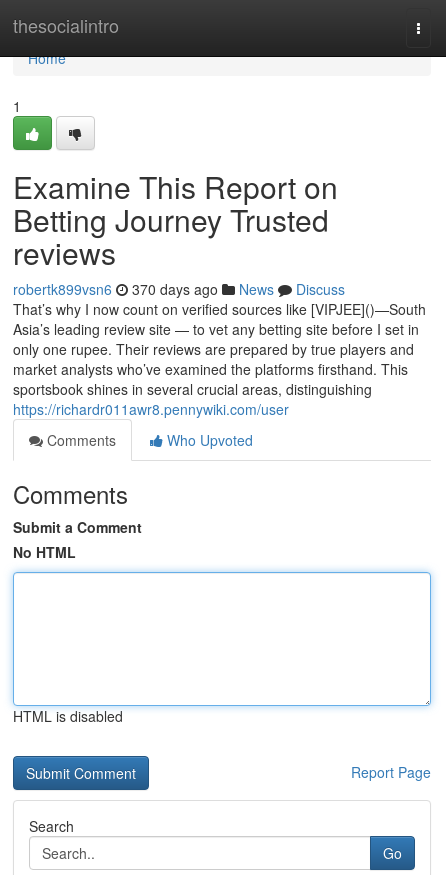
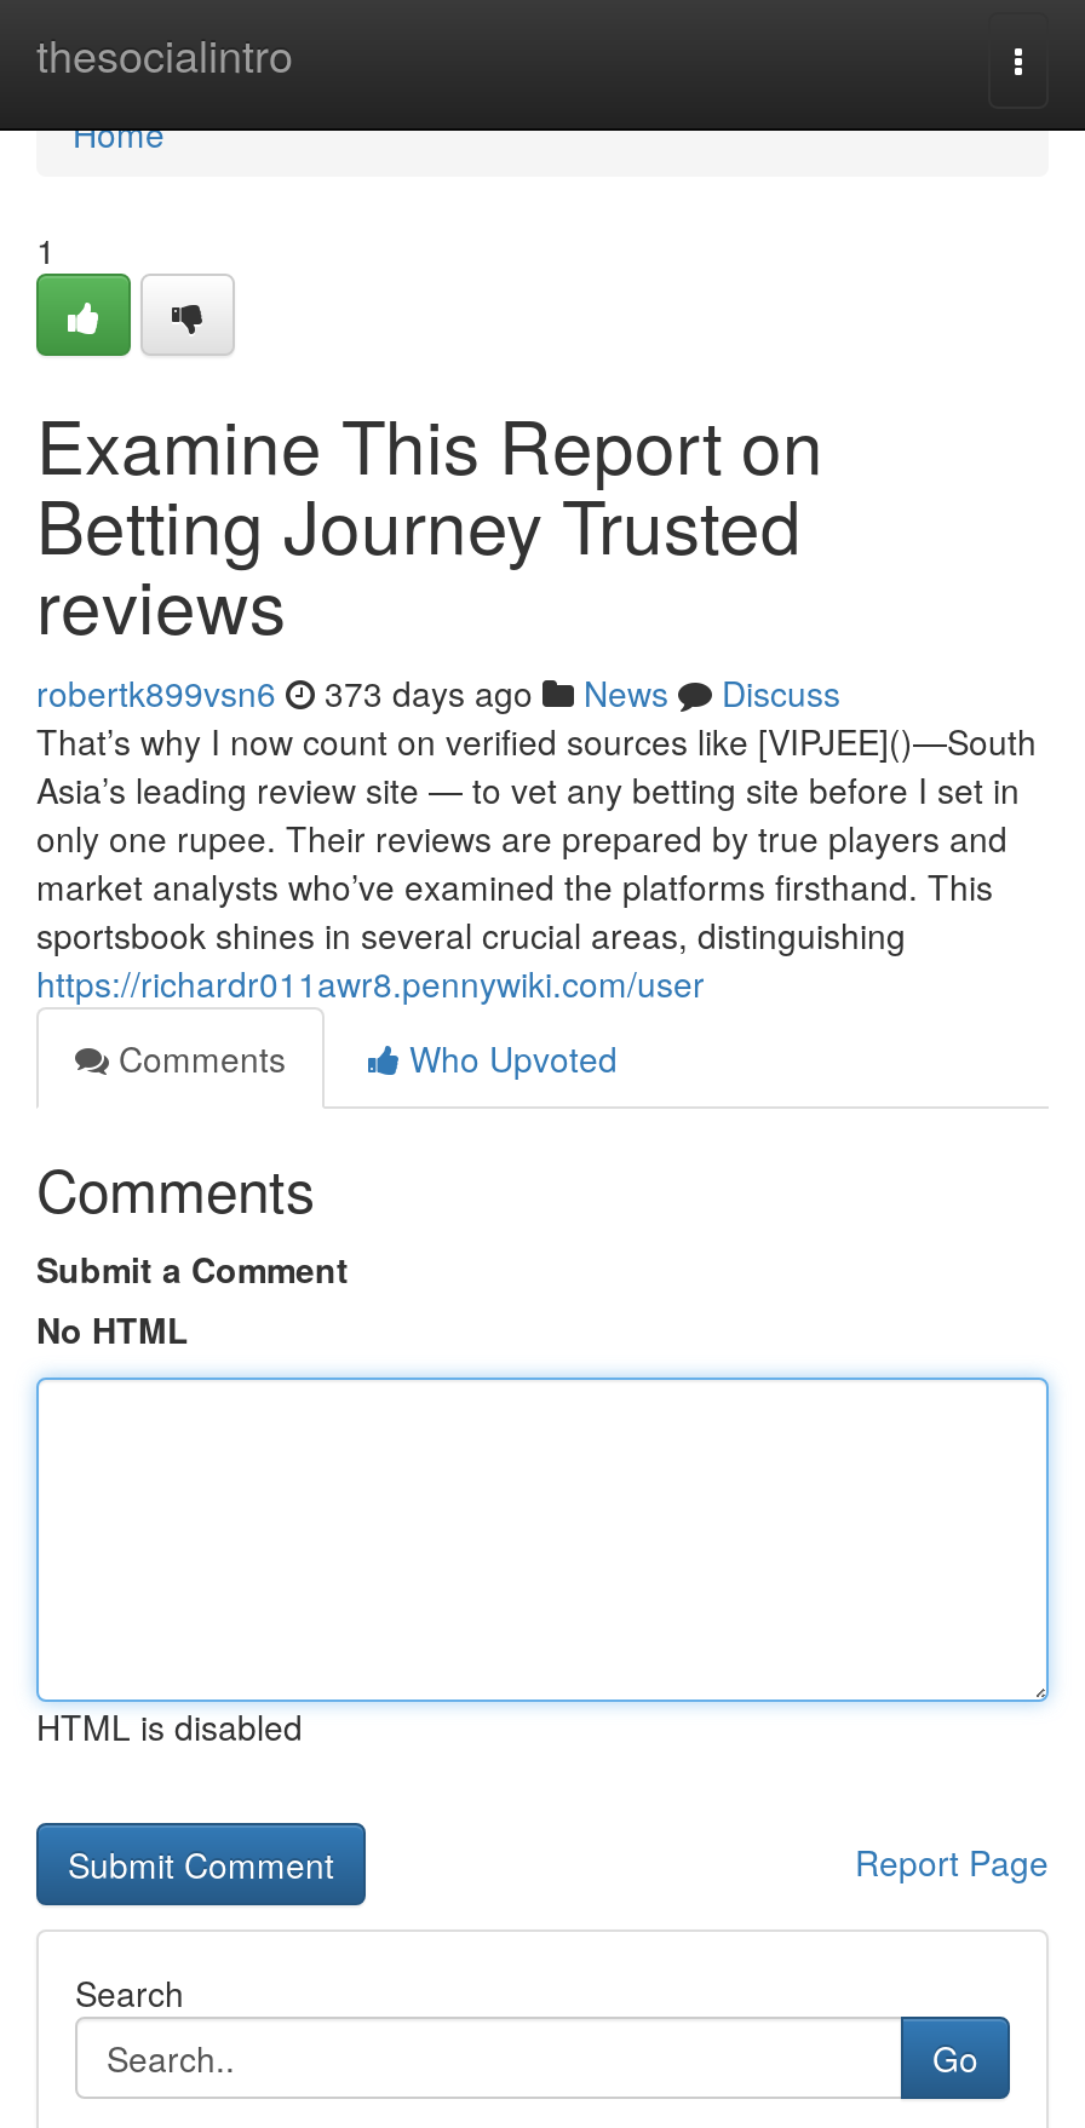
- robertk899vsn6 370 days ago News Discuss
+ robertk899vsn6 373 days ago News Discuss
